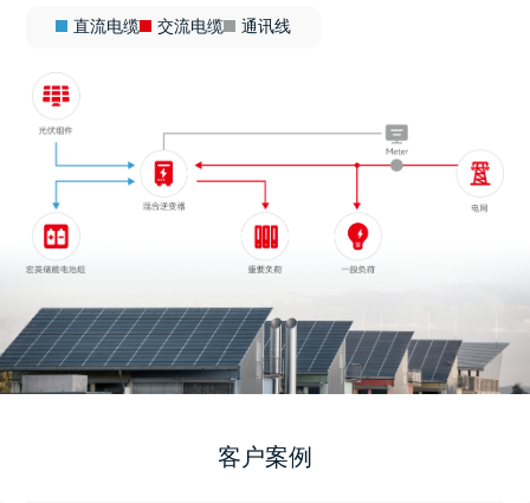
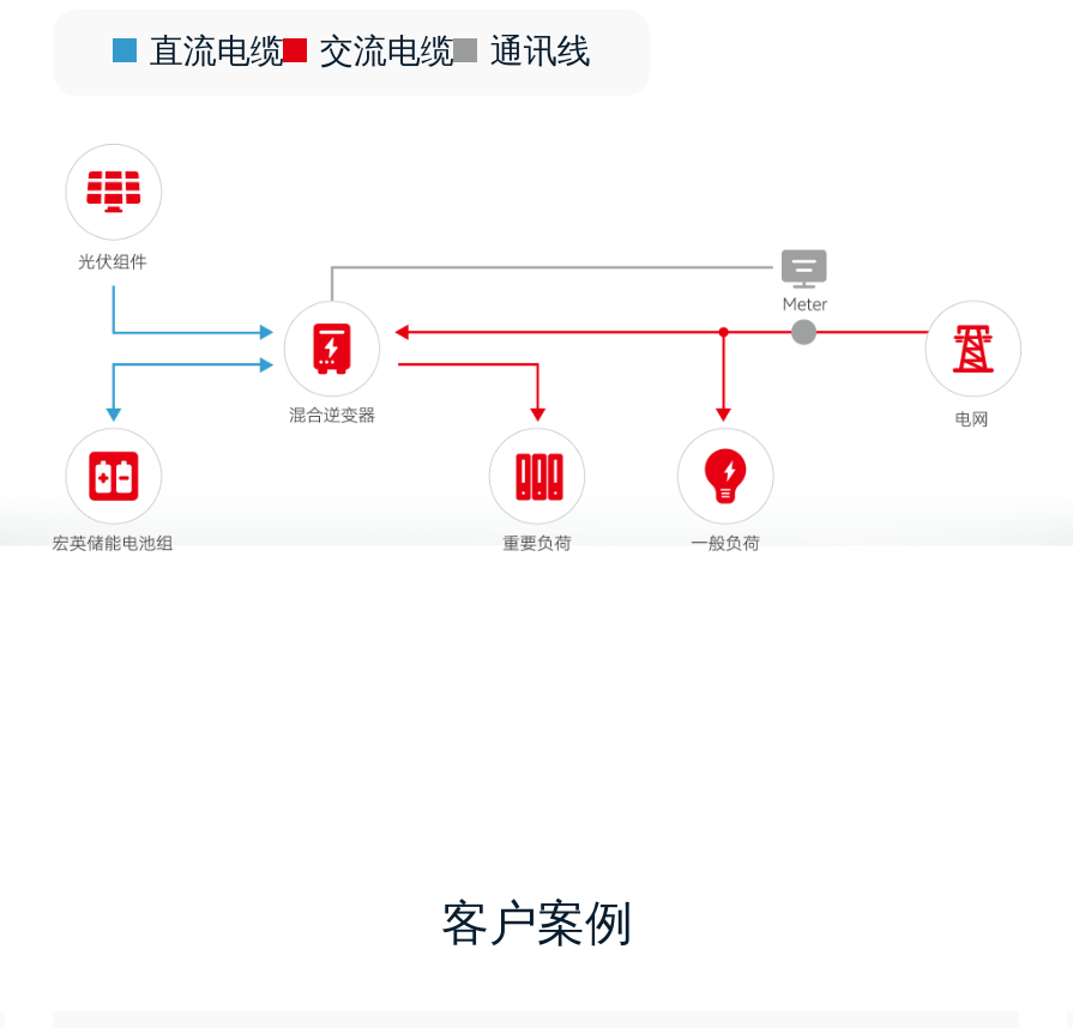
- [image]
